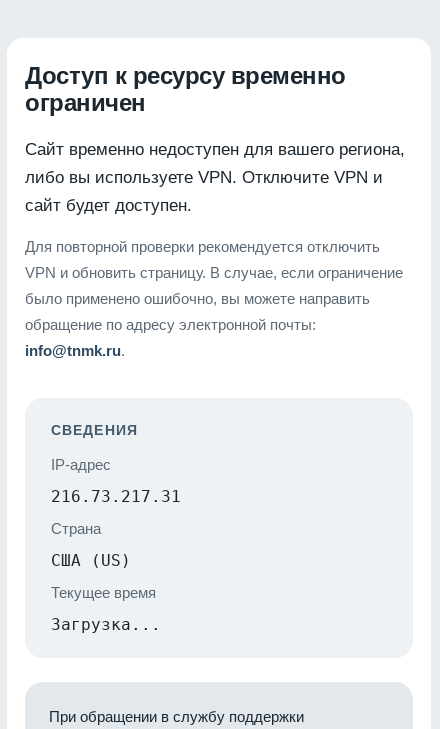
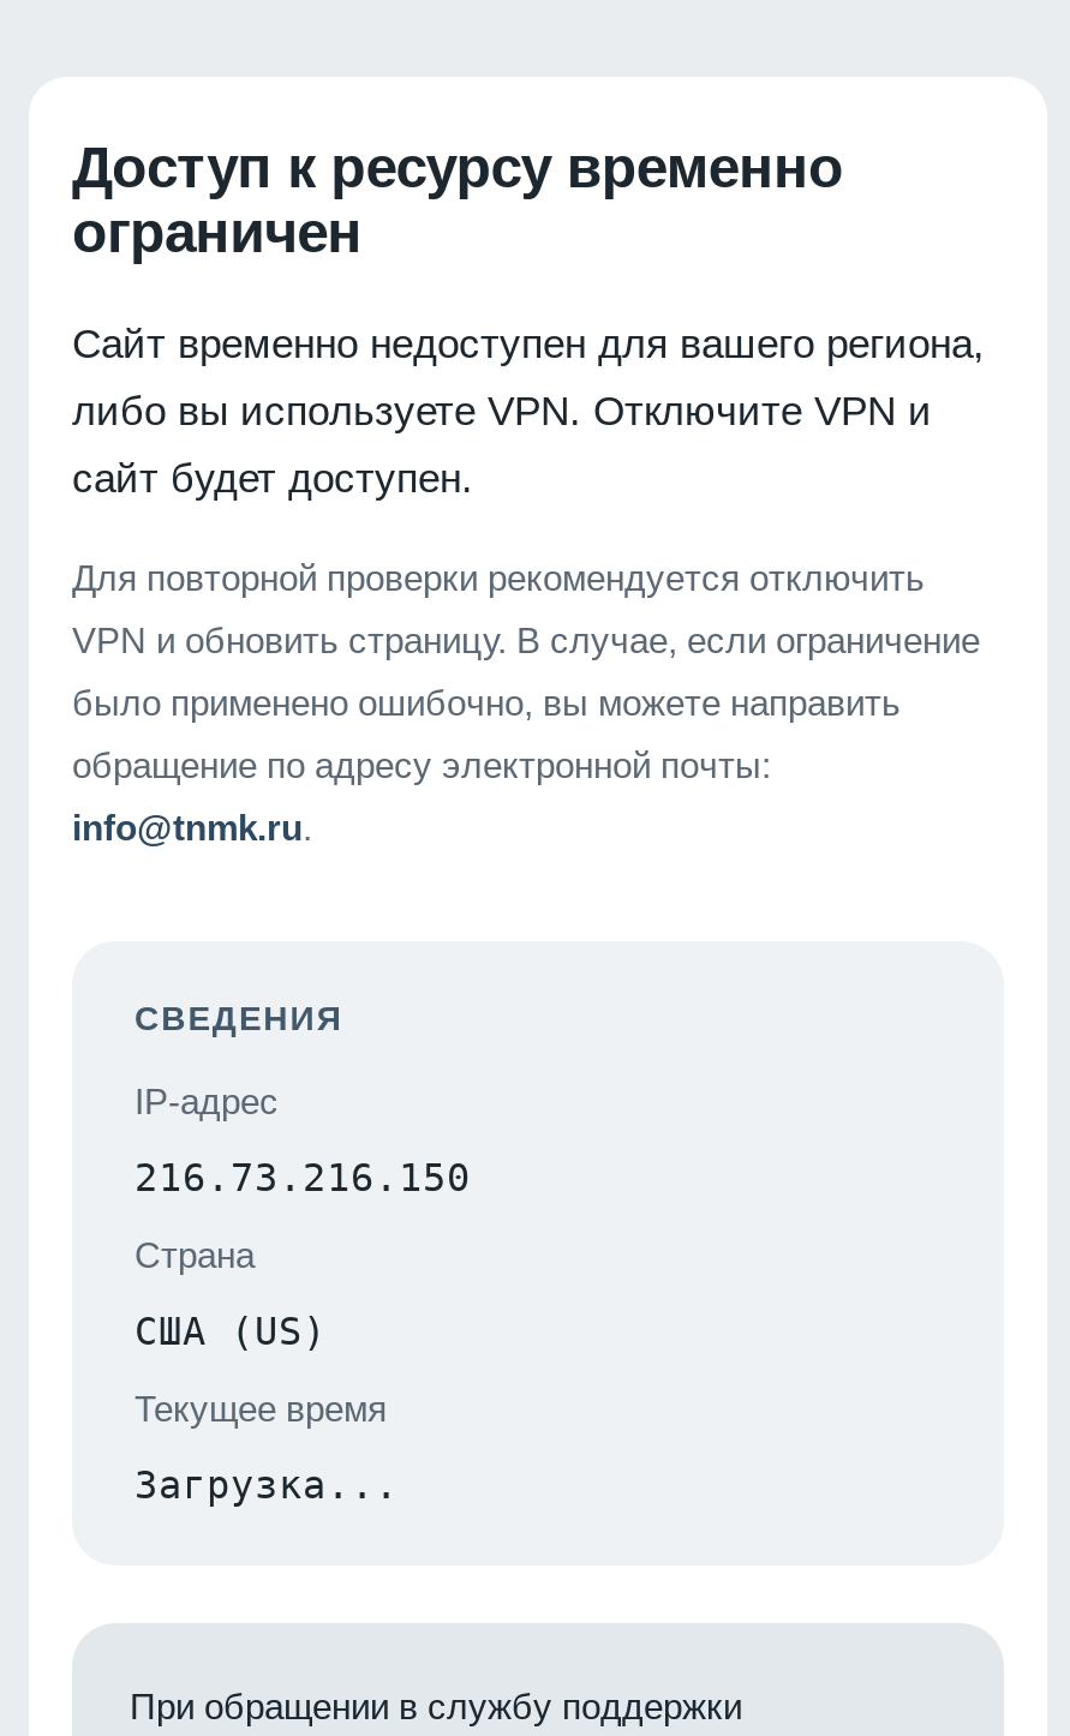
- 216.73.217.31
+ 216.73.216.150
